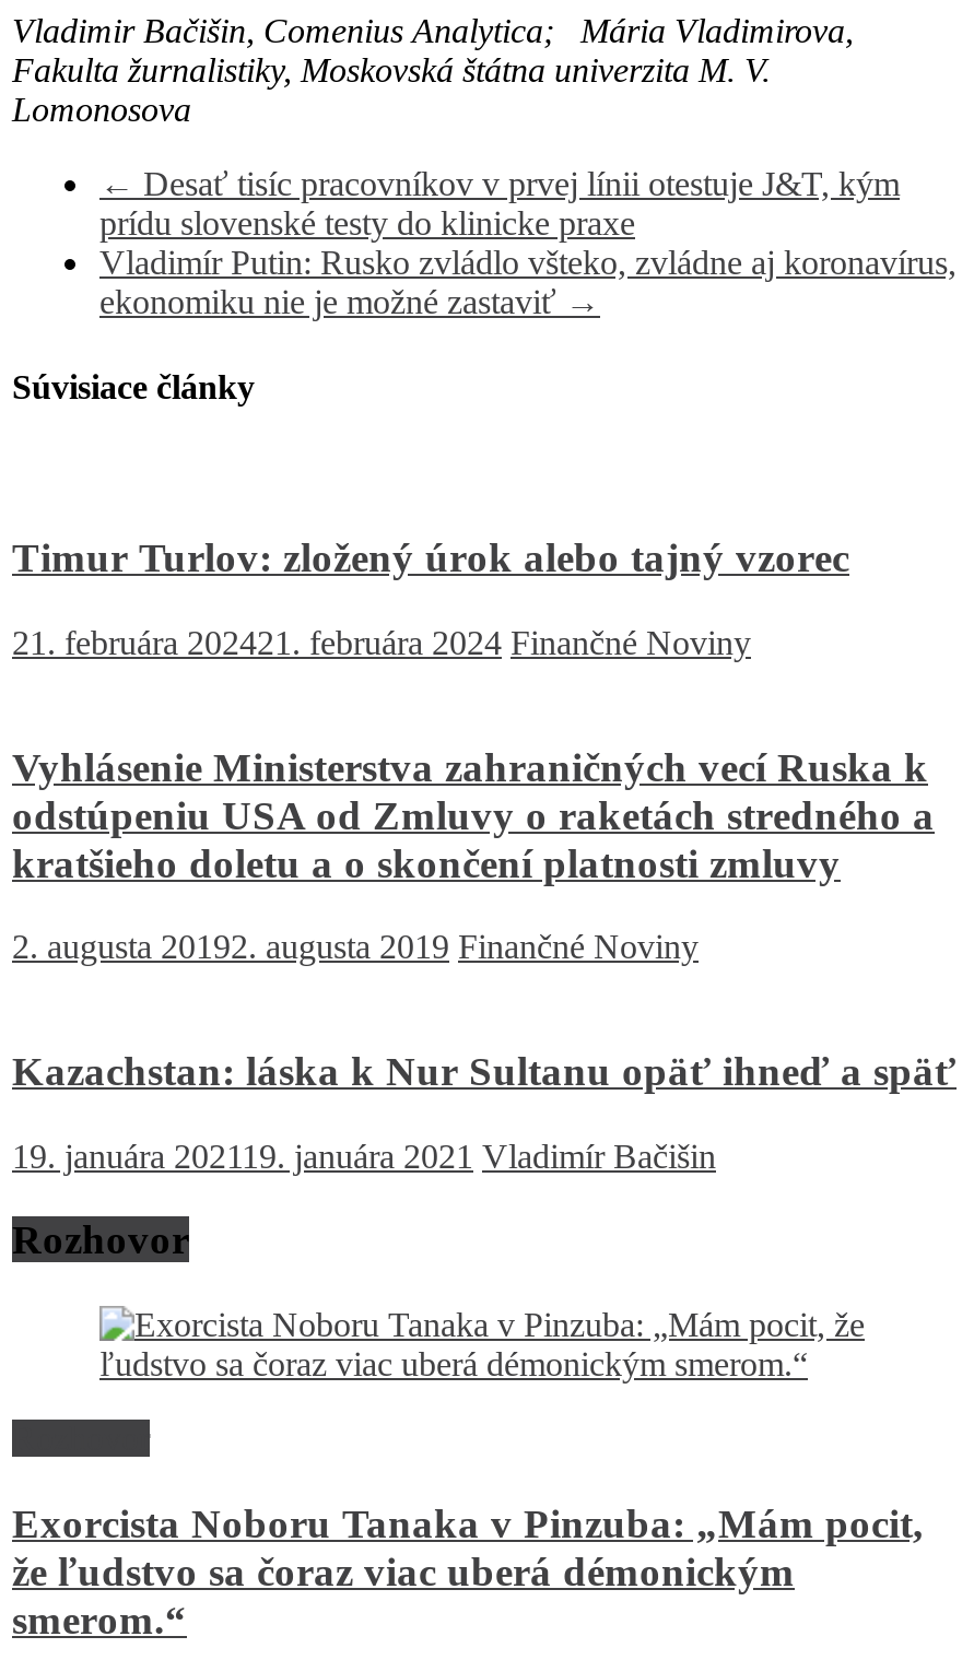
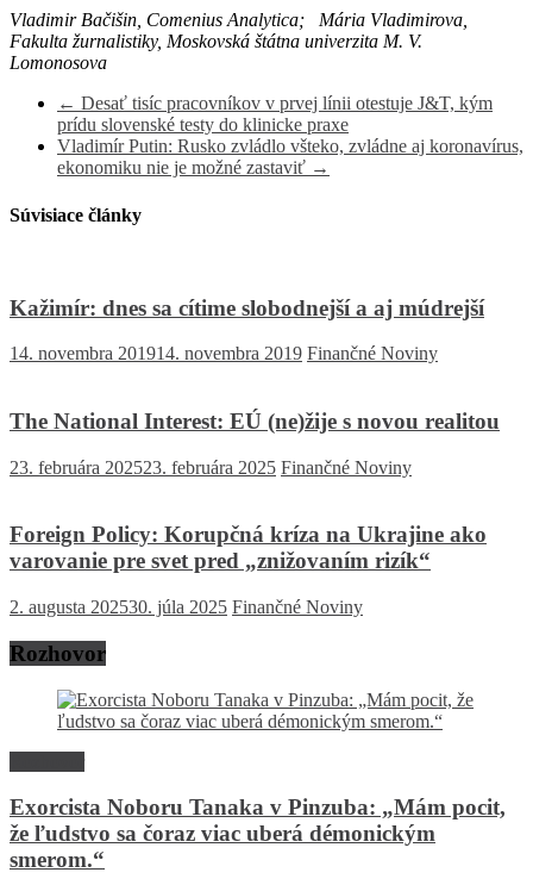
- Timur Turlov: zložený úrok alebo tajný vzorec
+ Kažimír: dnes sa cítime slobodnejší a aj múdrejší

- 21. februára 202421. februára 2024 Finančné Noviny
+ 14. novembra 201914. novembra 2019 Finančné Noviny

- Vyhlásenie Ministerstva zahraničných vecí Ruska k
- odstúpeniu USA od Zmluvy o raketách stredného a
- kratšieho doletu a o skončení platnosti zmluvy
+ The National Interest: EÚ (ne)žije s novou realitou

- 2. augusta 20192. augusta 2019 Finančné Noviny
+ 23. februára 202523. februára 2025 Finančné Noviny

- Kazachstan: láska k Nur Sultanu opäť ihneď a späť
+ Foreign Policy: Korupčná kríza na Ukrajine ako
+ varovanie pre svet pred „znižovaním rizík“

- 19. januára 2021 19. januára 2021 Vladimír Bačišin
+ 2. augusta 2025 30. júla 2025 Finančné Noviny
